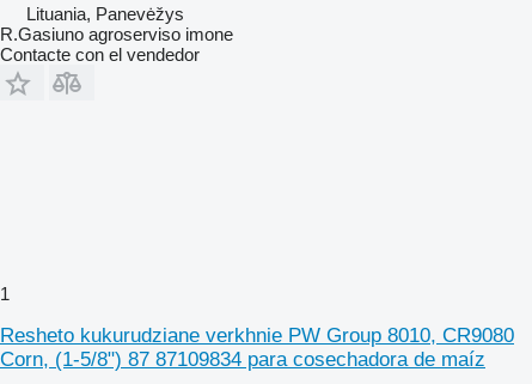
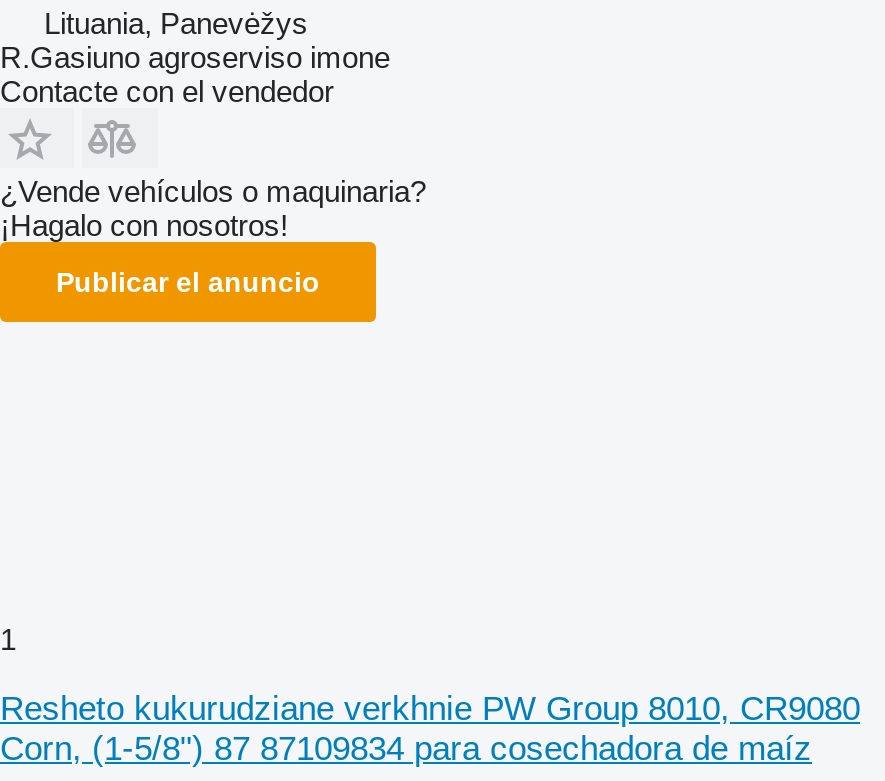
+ ¿Vende vehículos o maquinaria?
+ ¡Hagalo con nosotros!
+ Publicar el anuncio
